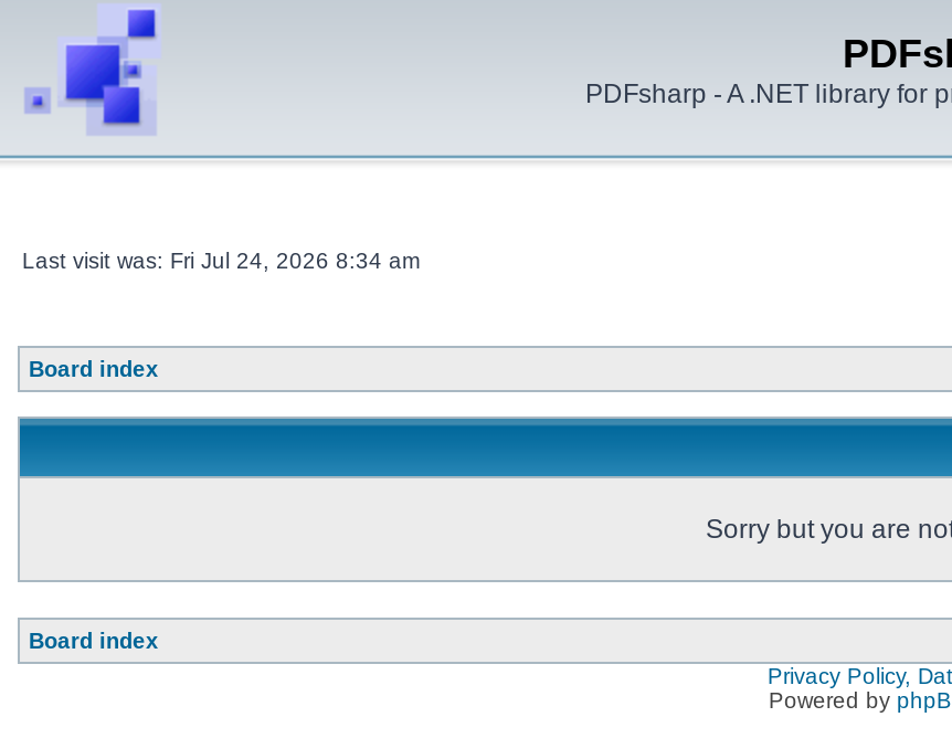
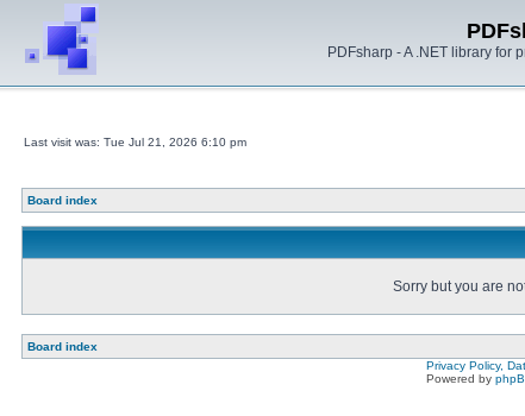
- Last visit was: Fri Jul 24, 2026 8:34 am
+ Last visit was: Tue Jul 21, 2026 6:10 pm
